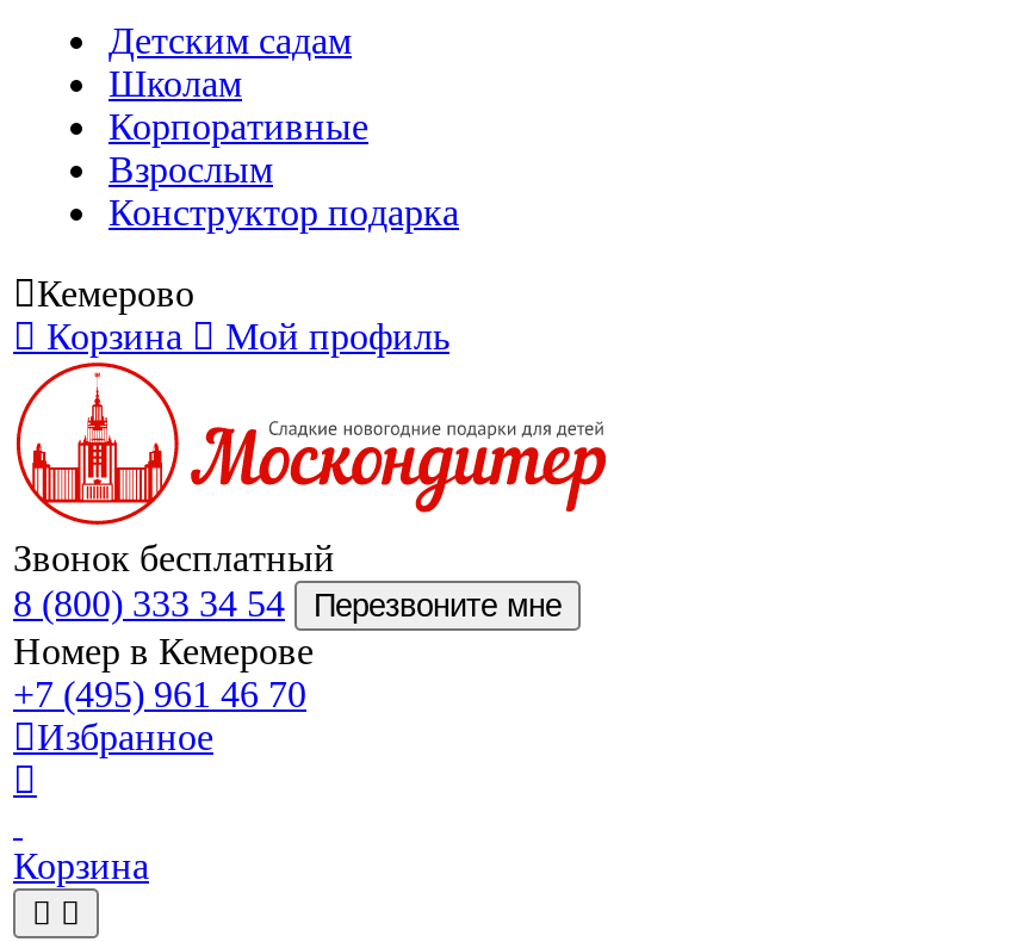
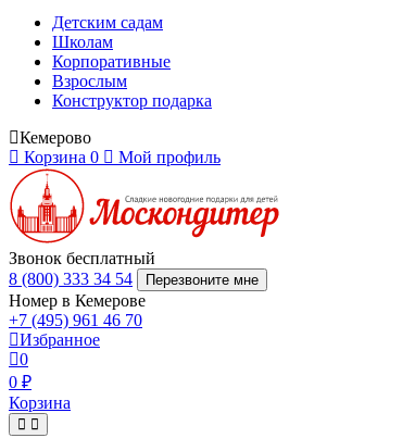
- Корзина
+ Корзина 0

+ 0
+ 0 ₽
